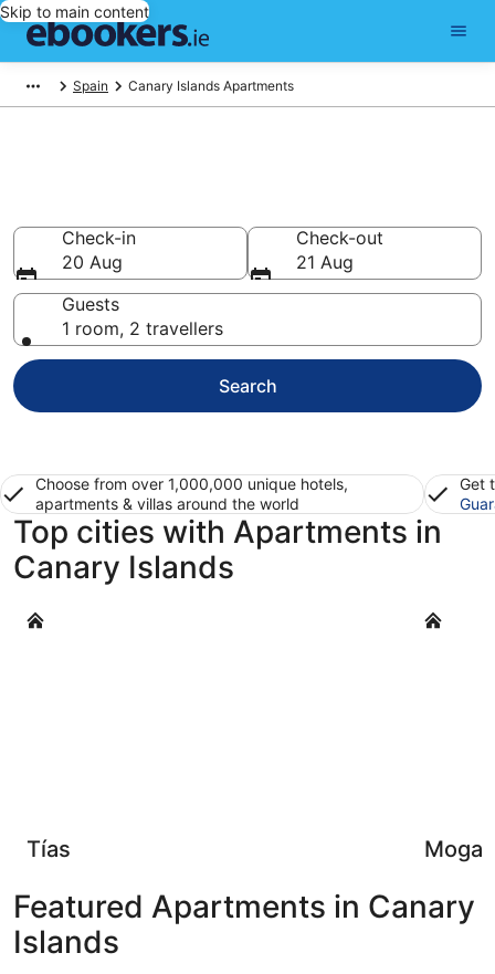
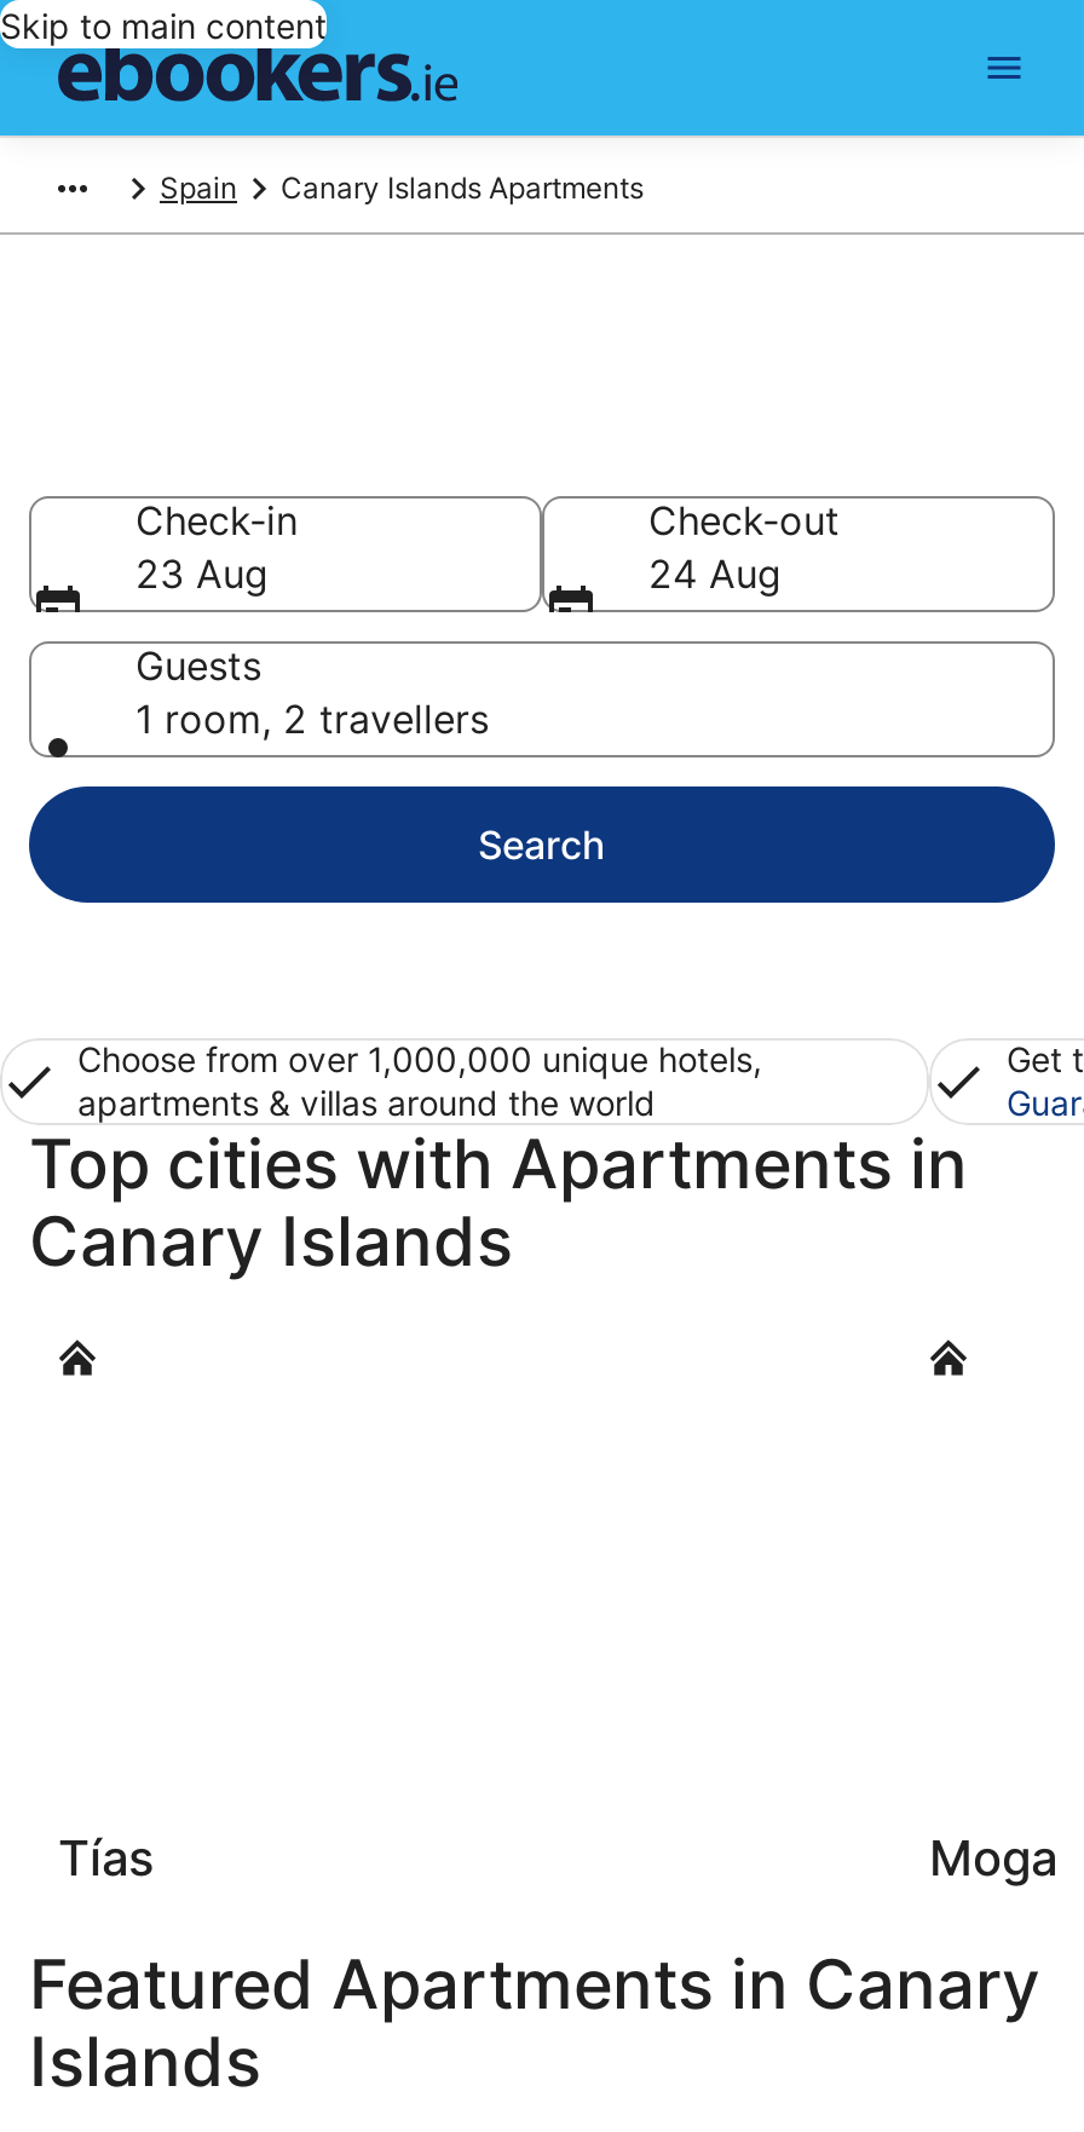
- 20 Aug
+ 23 Aug

- 21 Aug
+ 24 Aug
